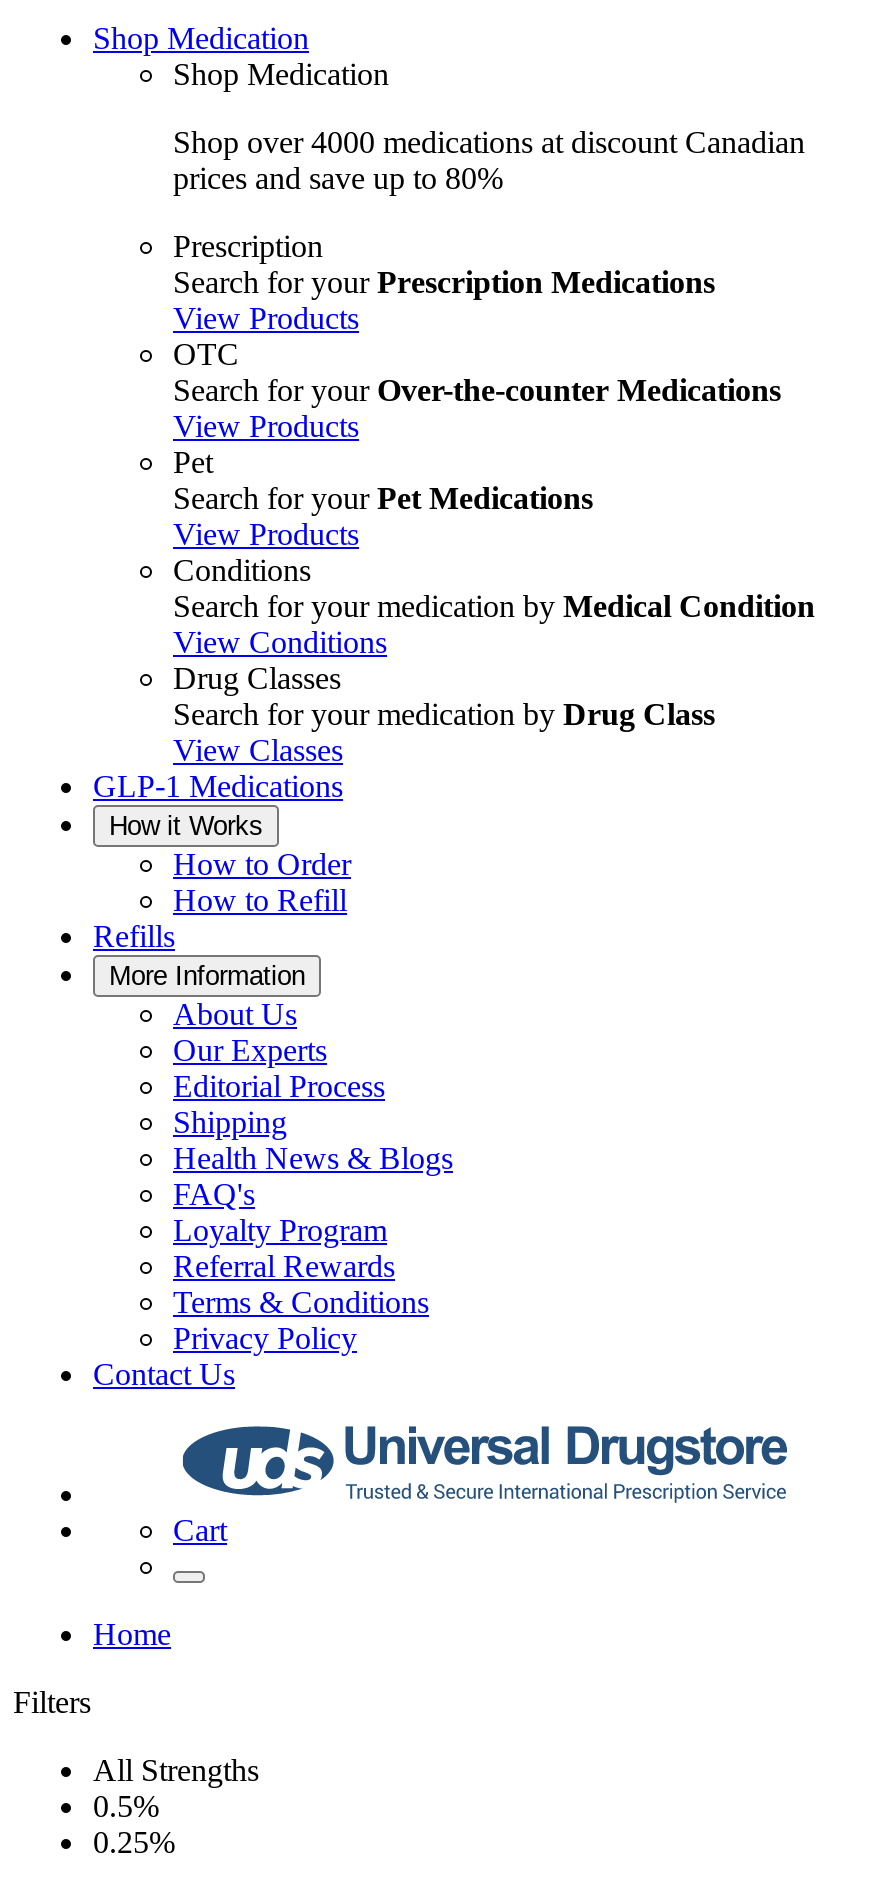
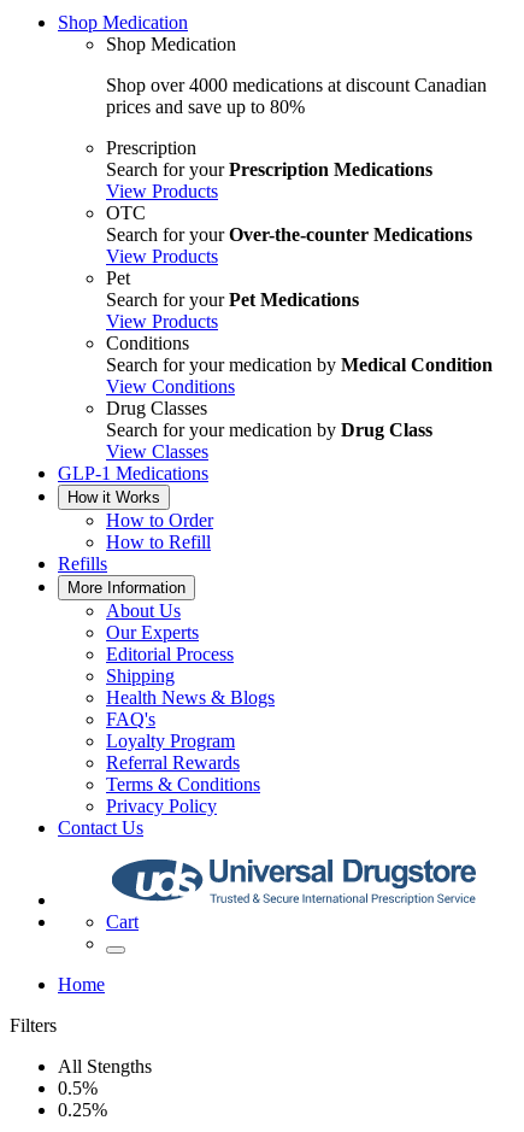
- All Strengths
+ All Stengths
